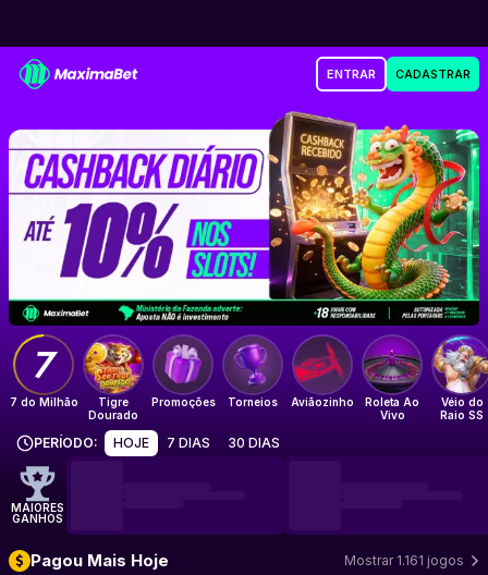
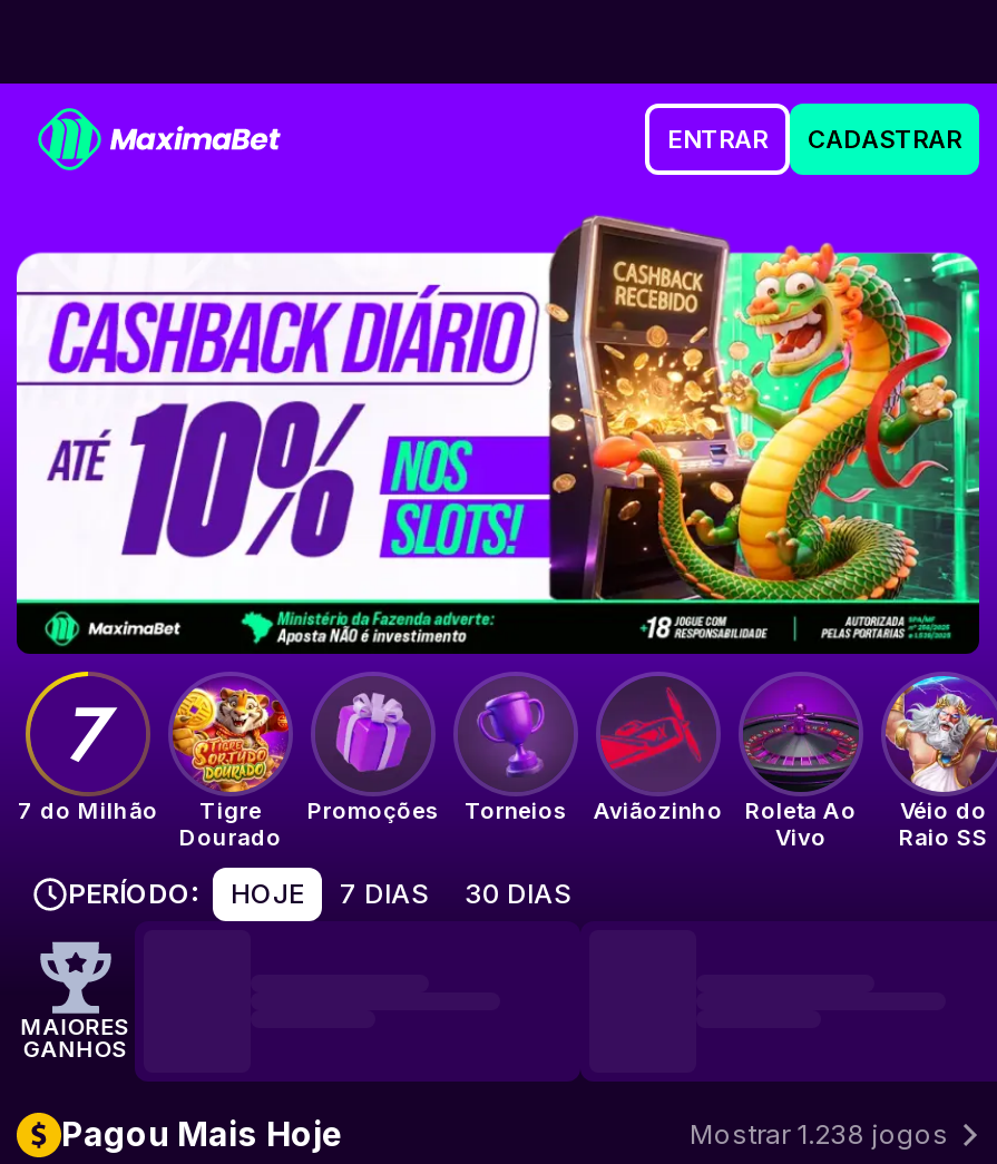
- Mostrar 1.161 jogos
+ Mostrar 1.238 jogos
